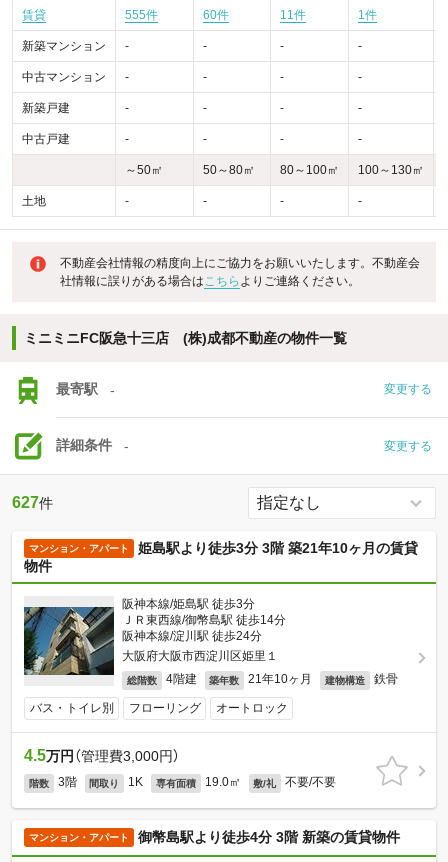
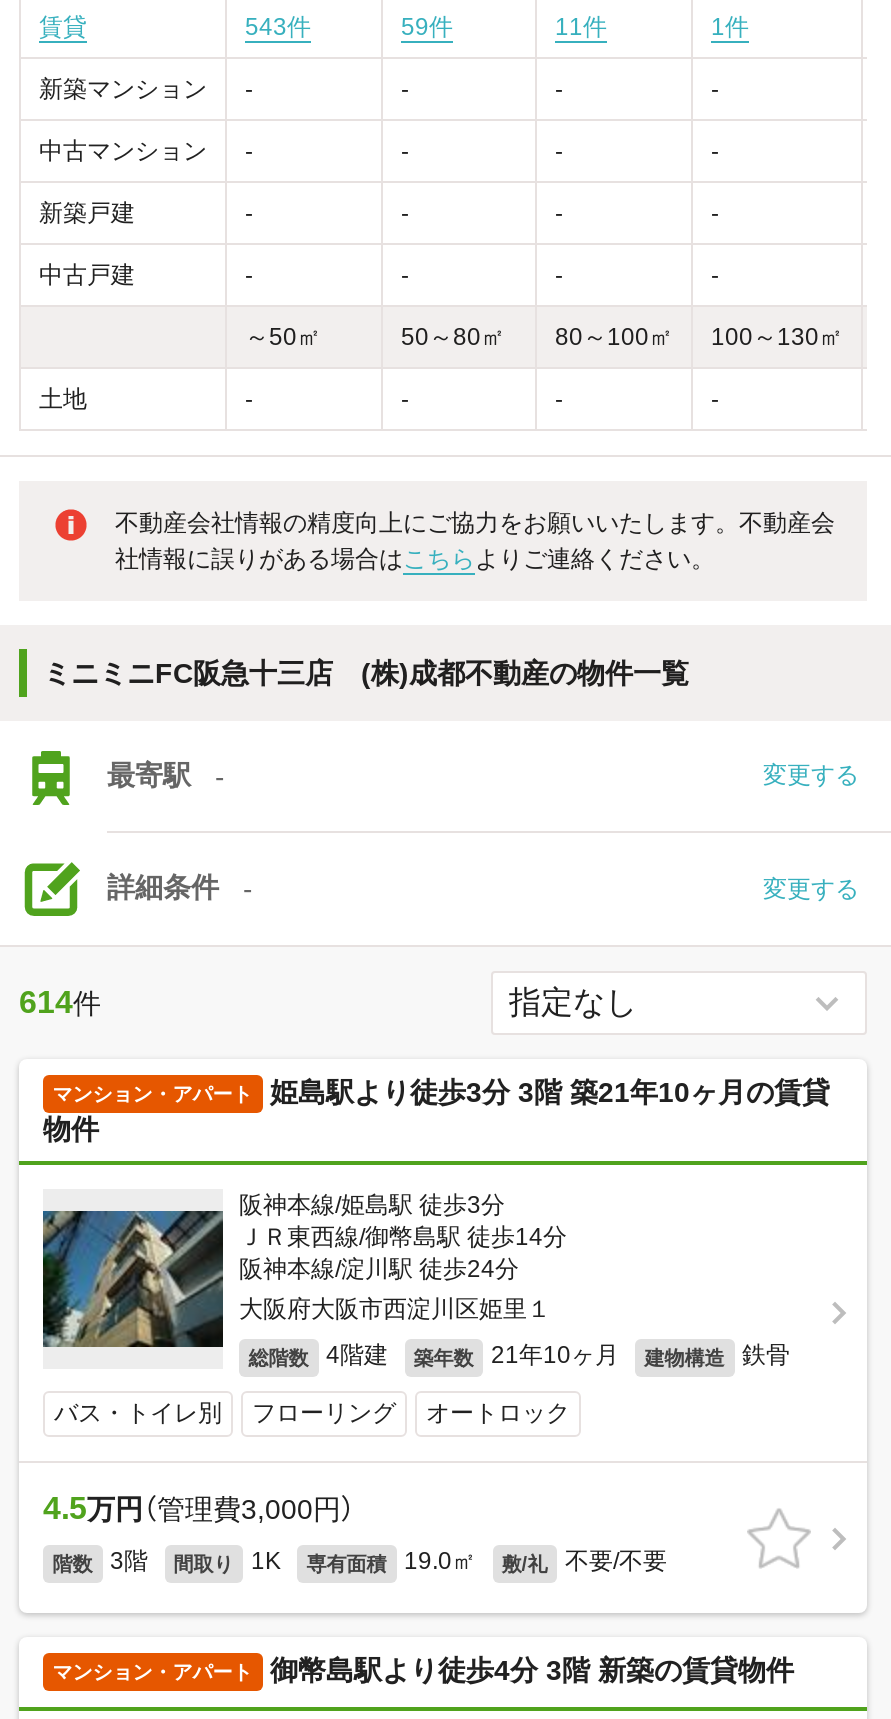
- 555件
+ 543件

- 60件
+ 59件

- 627件
+ 614件
